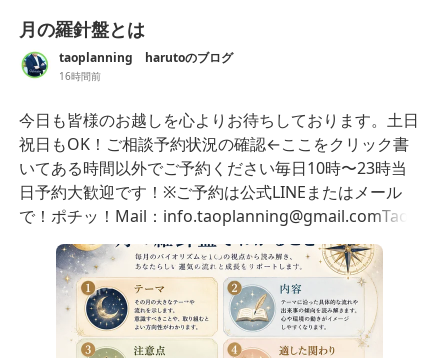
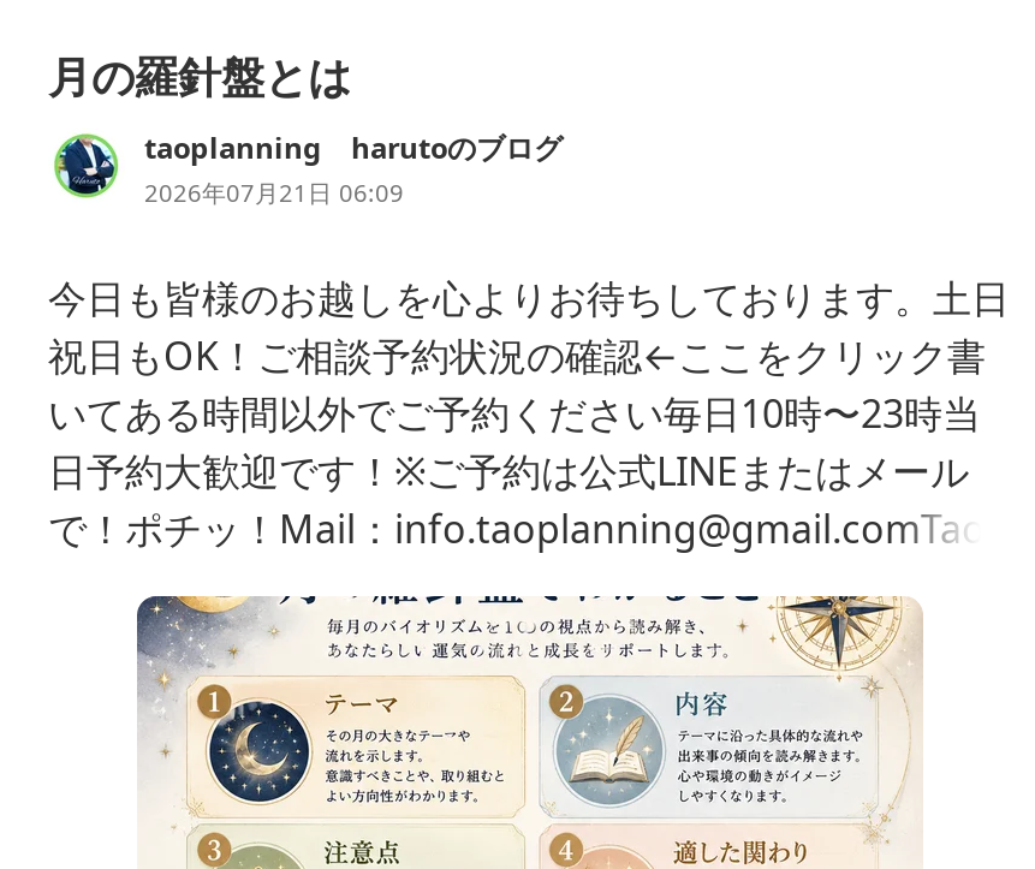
- 16時間前
+ 2026年07月21日 06:09
